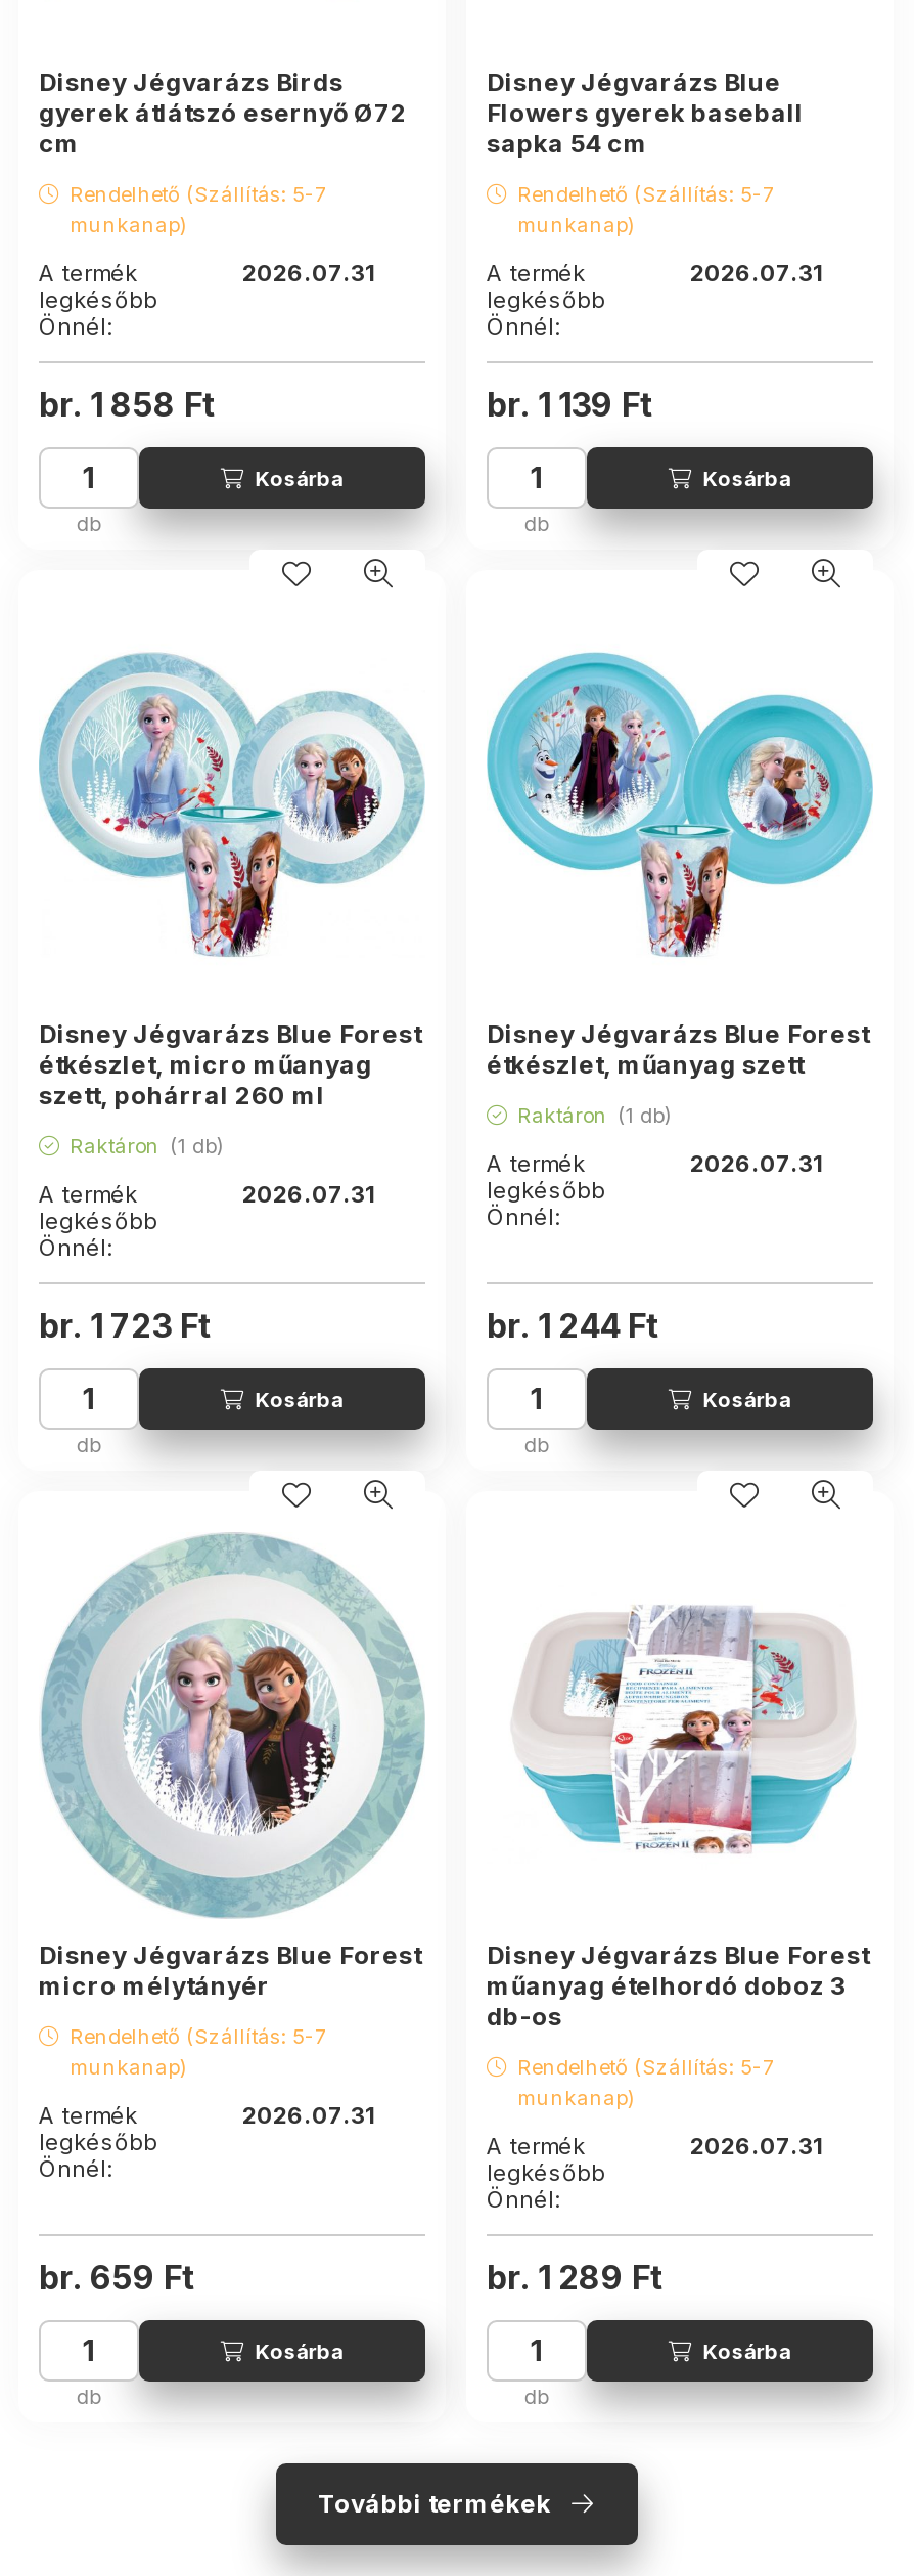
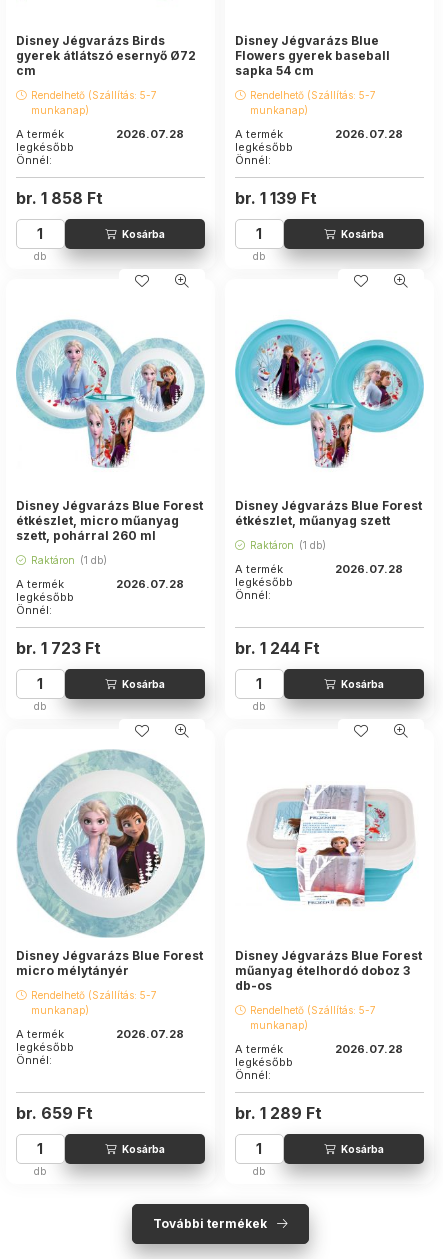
- 2026.07.31
+ 2026.07.28

- 2026.07.31
+ 2026.07.28

- 2026.07.31
+ 2026.07.28

- 2026.07.31
+ 2026.07.28

- 2026.07.31
+ 2026.07.28

- 2026.07.31
+ 2026.07.28
